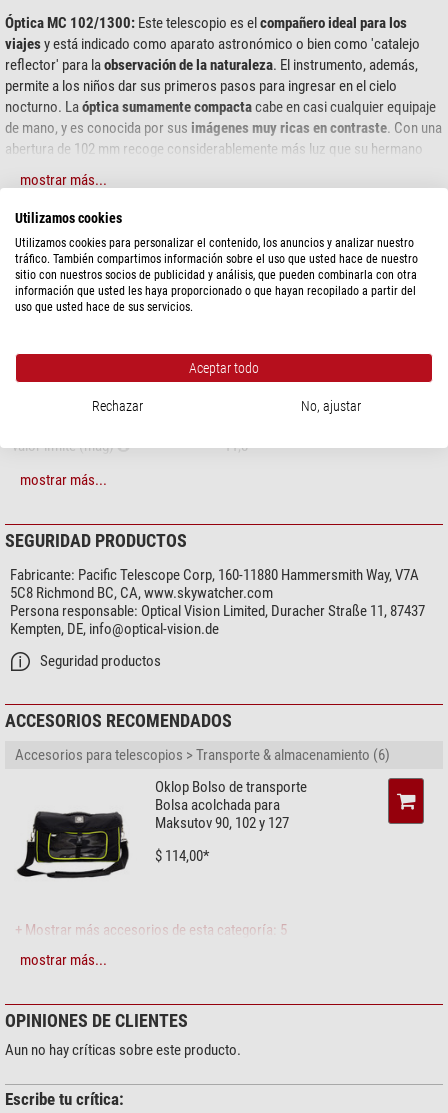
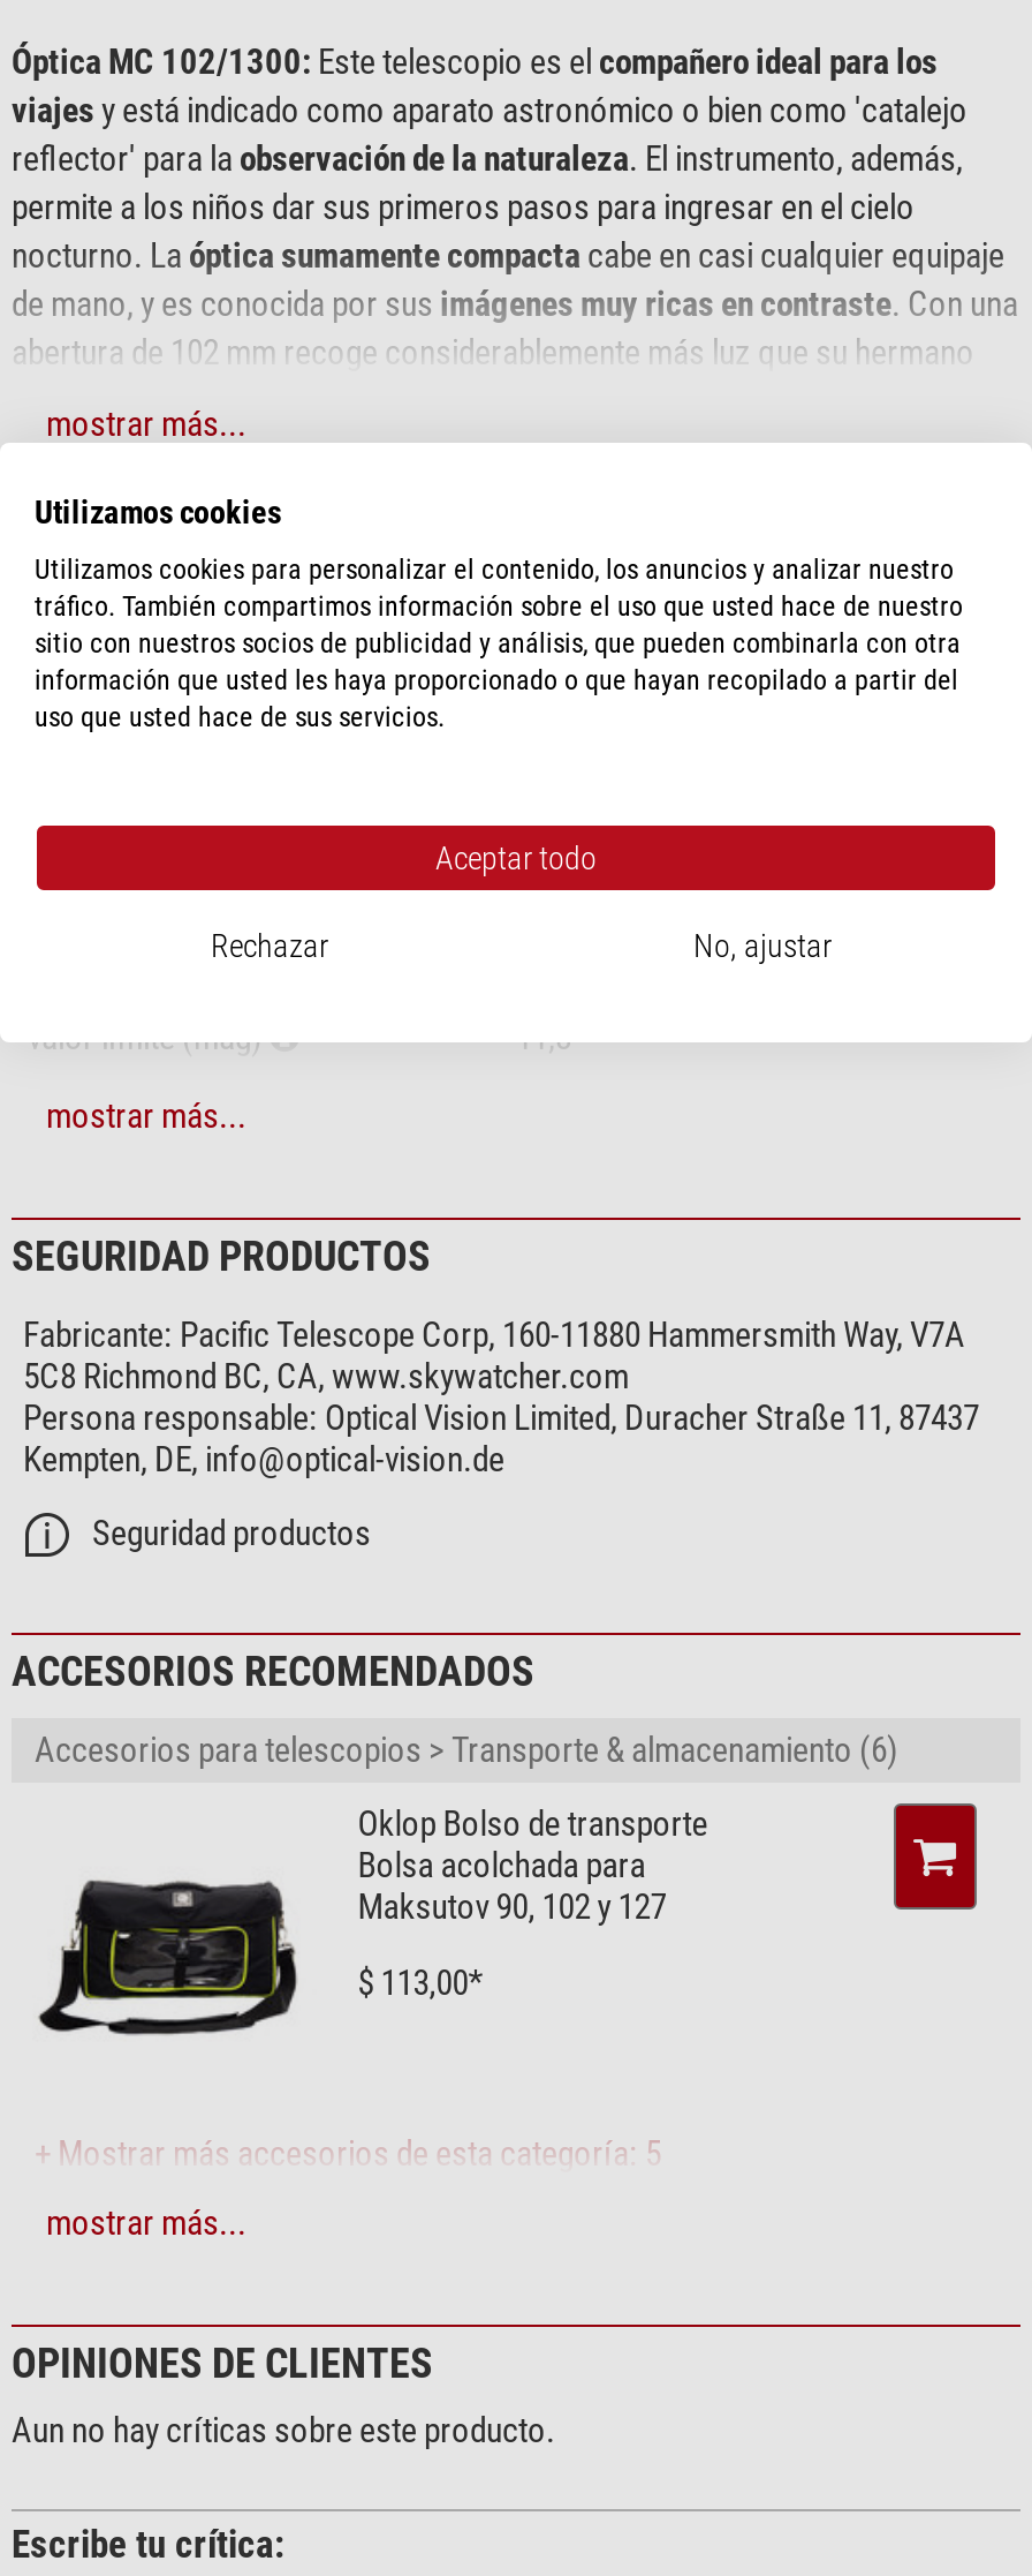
- $ 114,00*
+ $ 113,00*
